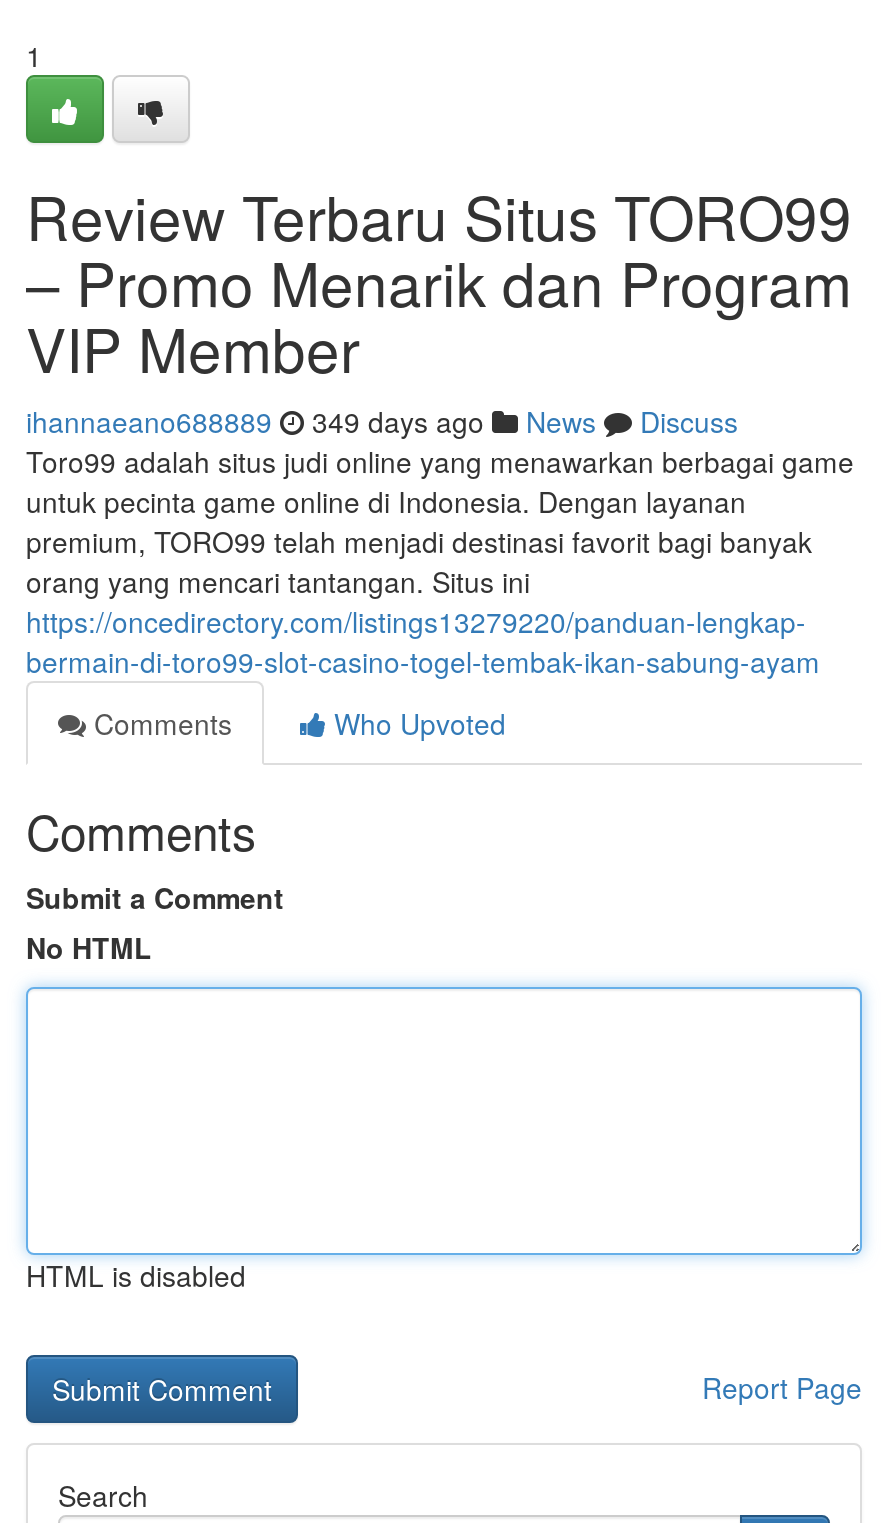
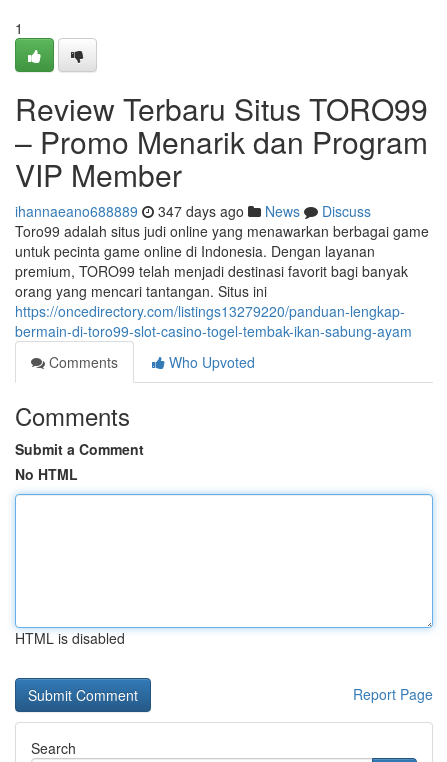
- ihannaeano688889 349 days ago News Discuss
+ ihannaeano688889 347 days ago News Discuss
